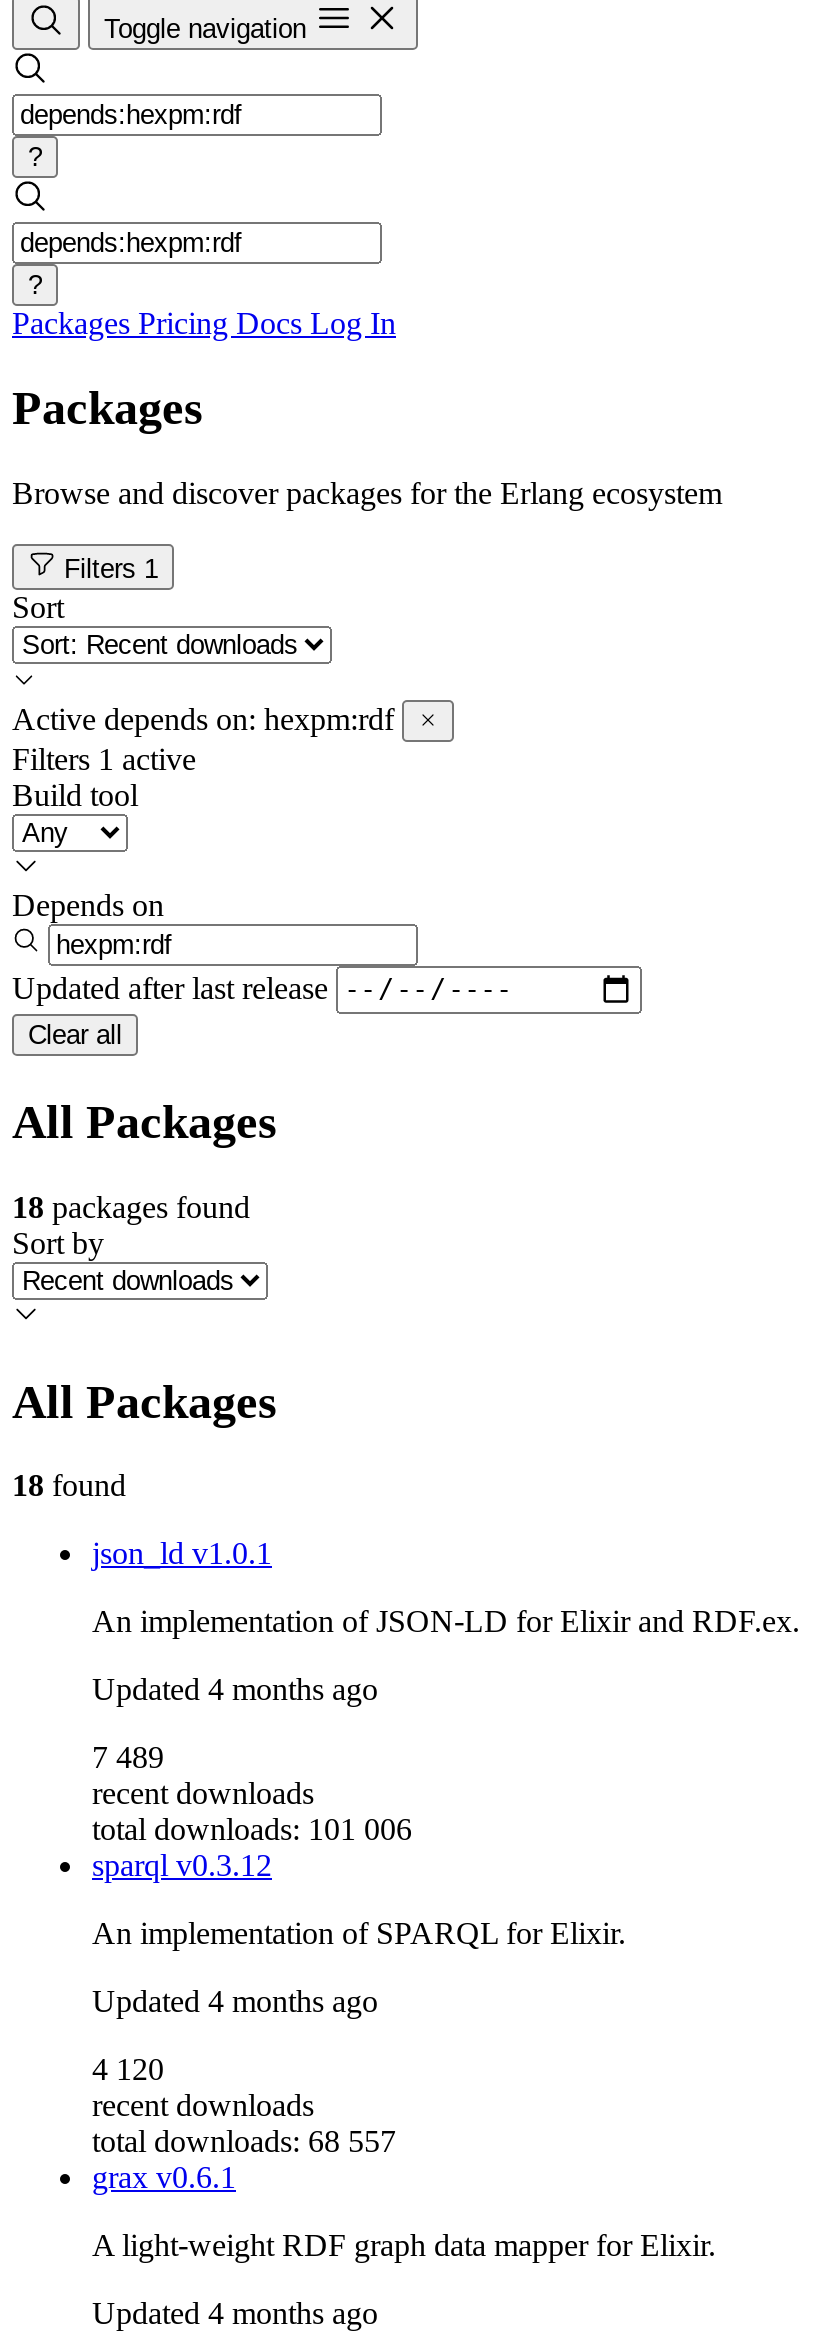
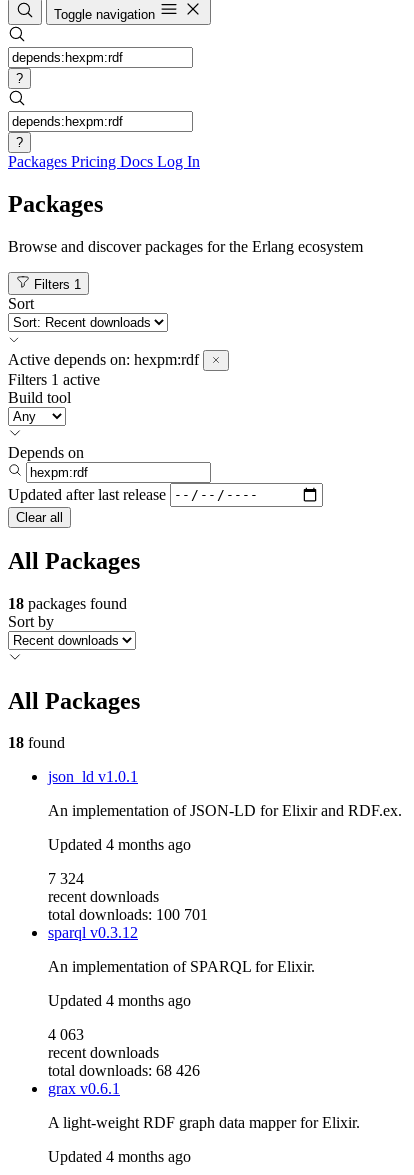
- 7 489
+ 7 324

- total downloads: 101 006
+ total downloads: 100 701

- 4 120
+ 4 063

- total downloads: 68 557
+ total downloads: 68 426
